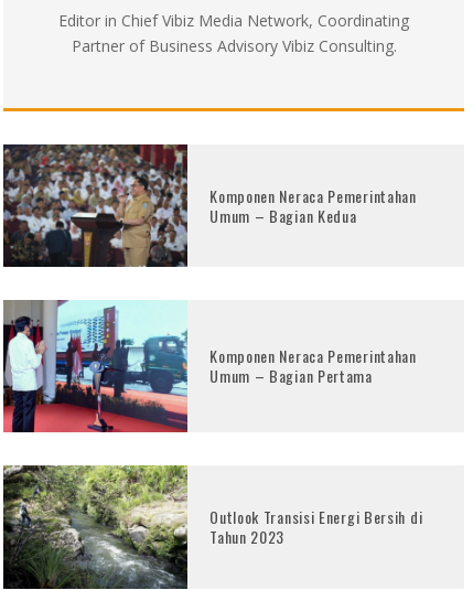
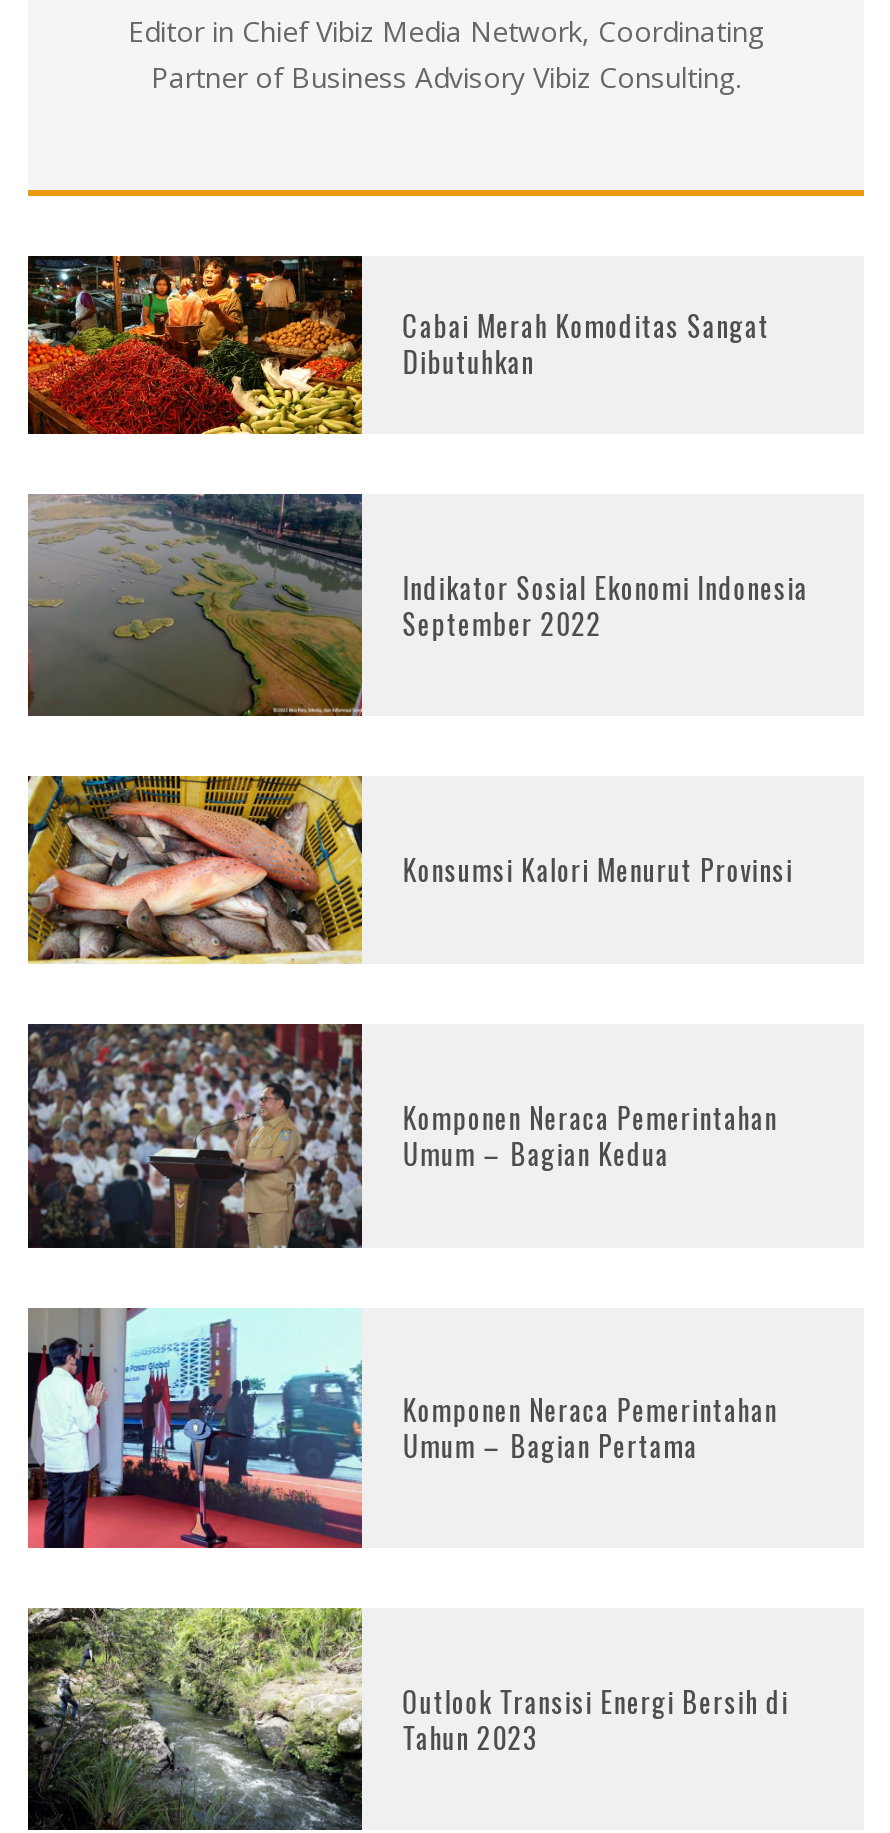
+ [image]
+ Cabai Merah Komoditas Sangat
+ Dibutuhkan

+ [image]
+ Indikator Sosial Ekonomi Indonesia
+ September 2022

+ [image]
+ Konsumsi Kalori Menurut Provinsi
